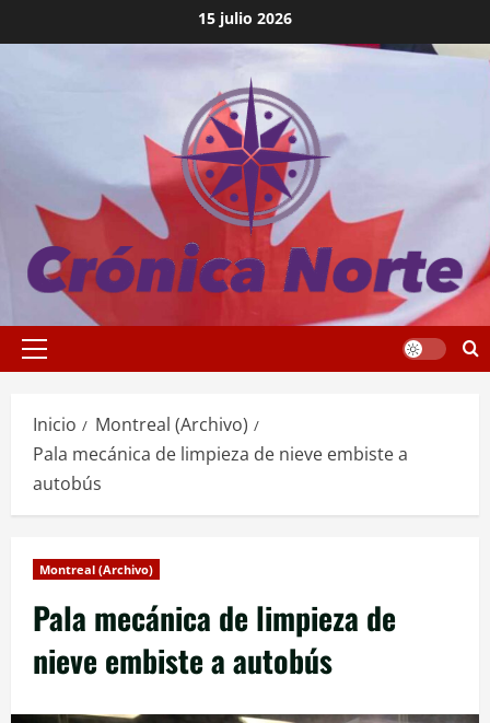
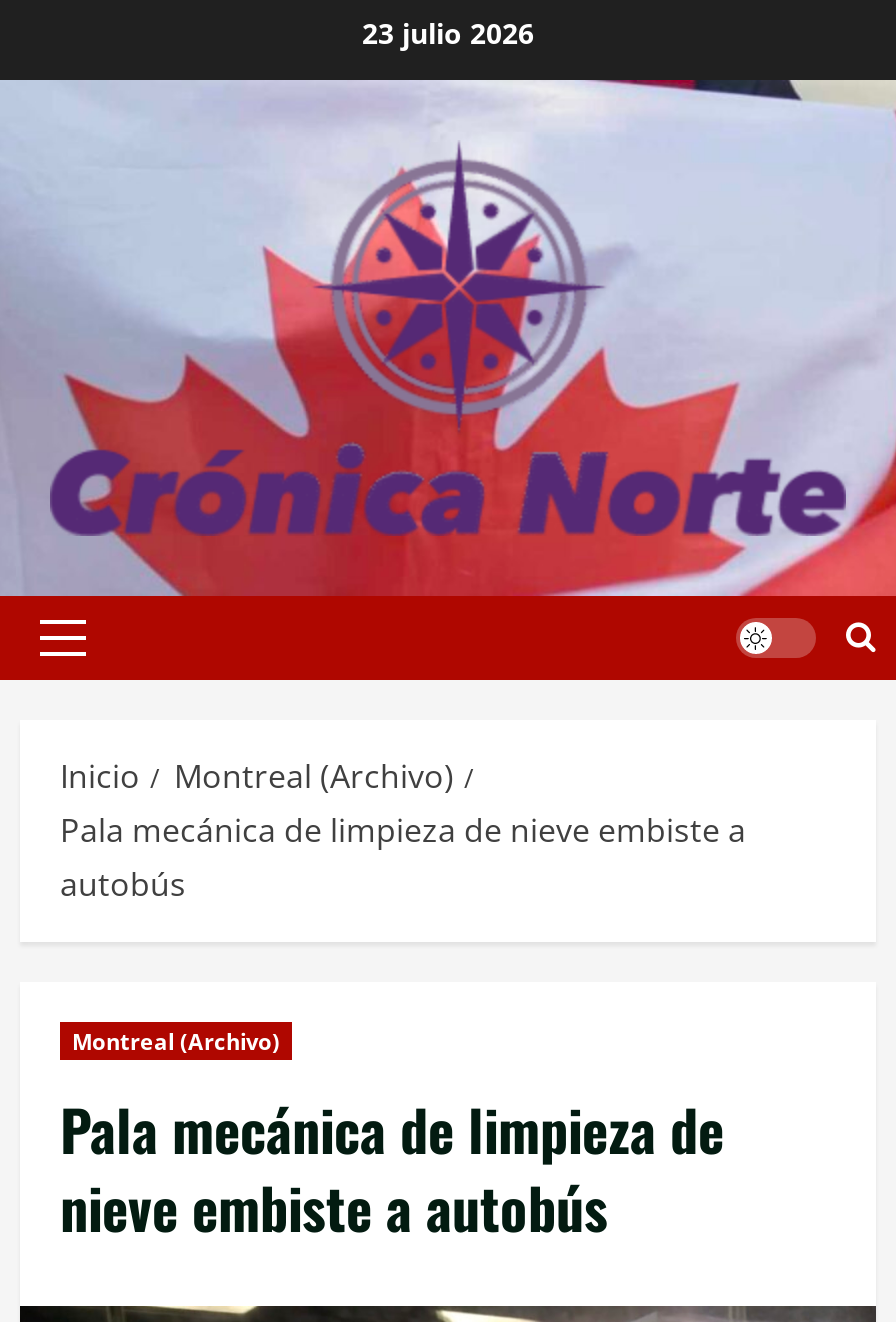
- 15 julio 2026
+ 23 julio 2026
